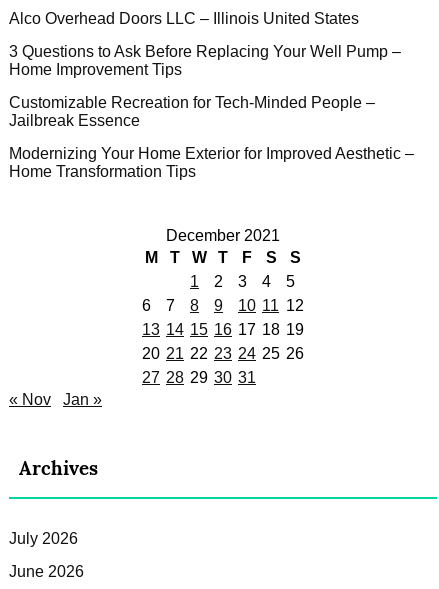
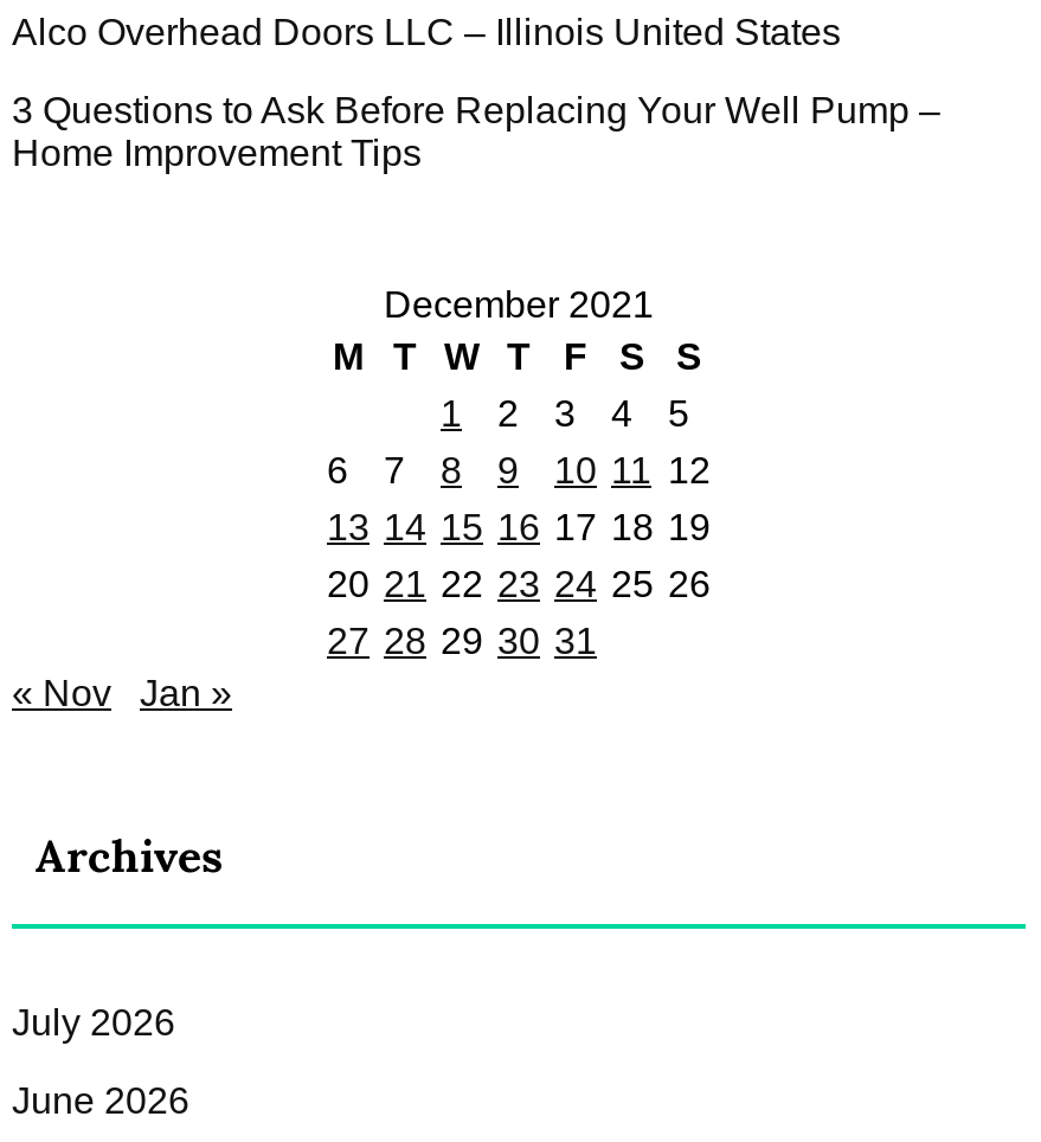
- Customizable Recreation for Tech-Minded People –
- Jailbreak Essence
- Modernizing Your Home Exterior for Improved Aesthetic –
- Home Transformation Tips
